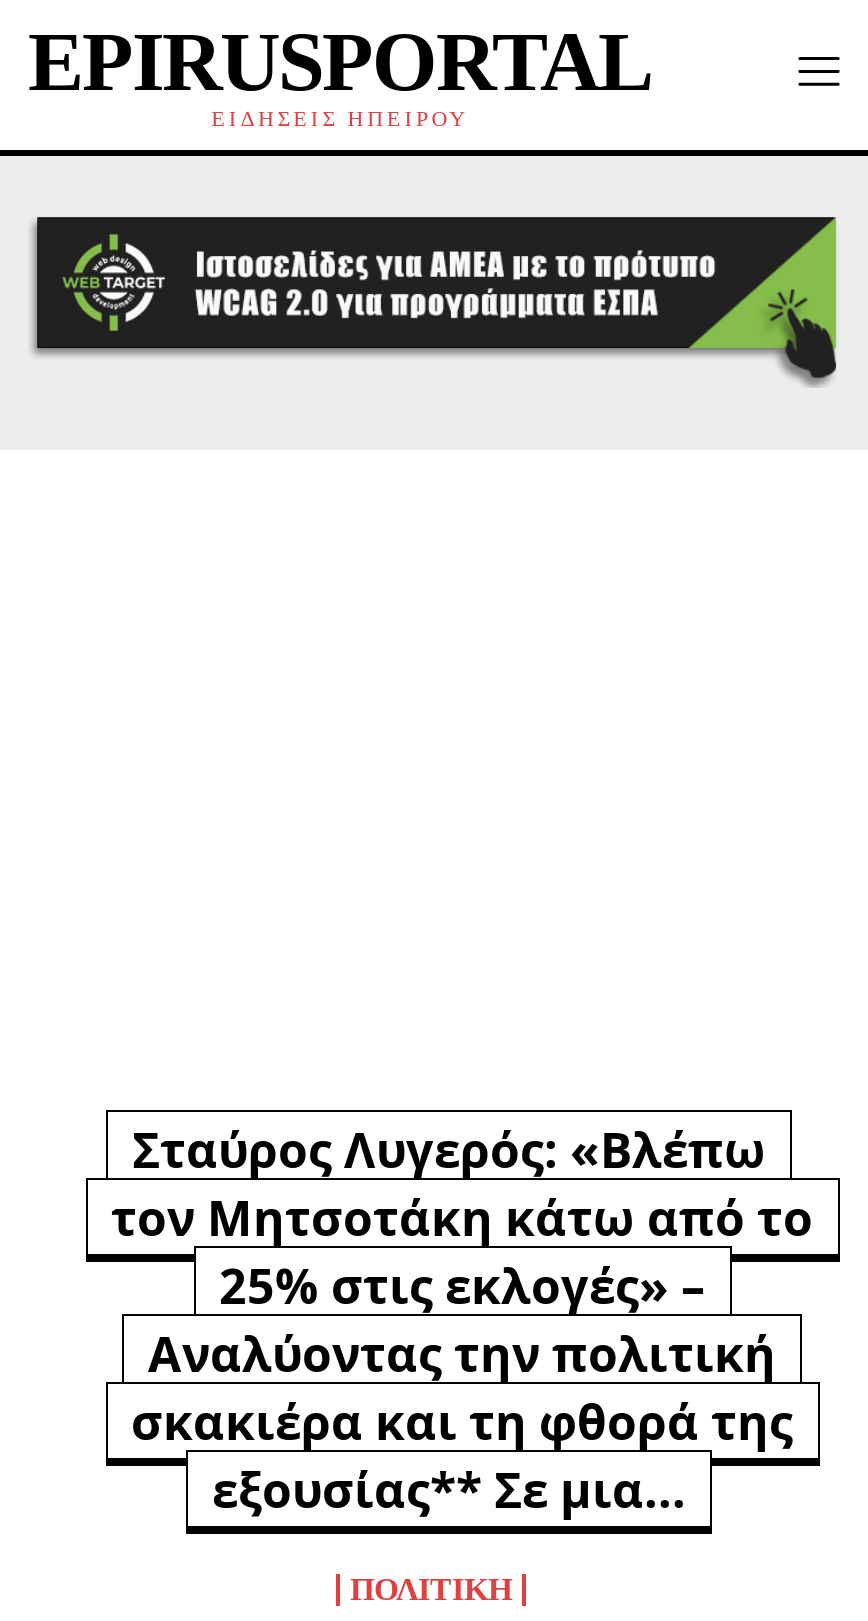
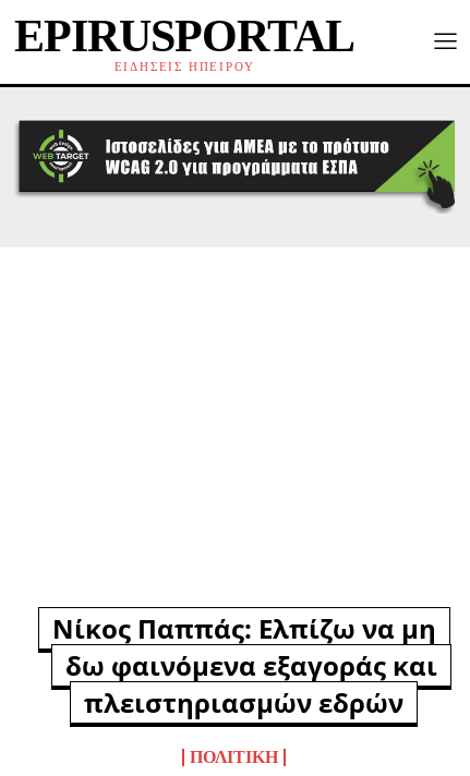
- Σταύρος Λυγερός: «Βλέπω
- τον Μητσοτάκη κάτω από το
- 25% στις εκλογές» –
- Αναλύοντας την πολιτική
- σκακιέρα και τη φθορά της
- εξουσίας** Σε μια...
+ Νίκος Παππάς: Ελπίζω να μη
+ δω φαινόμενα εξαγοράς και
+ πλειστηριασμών εδρών
